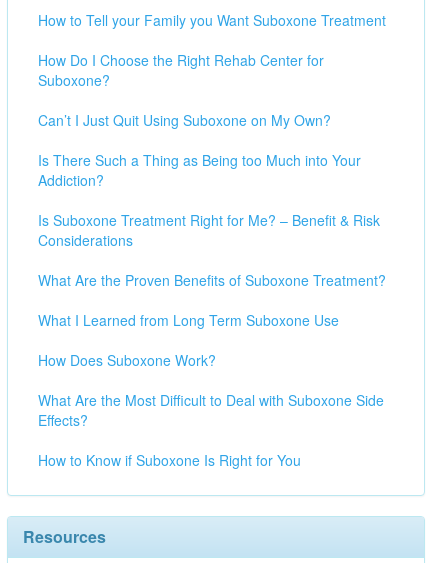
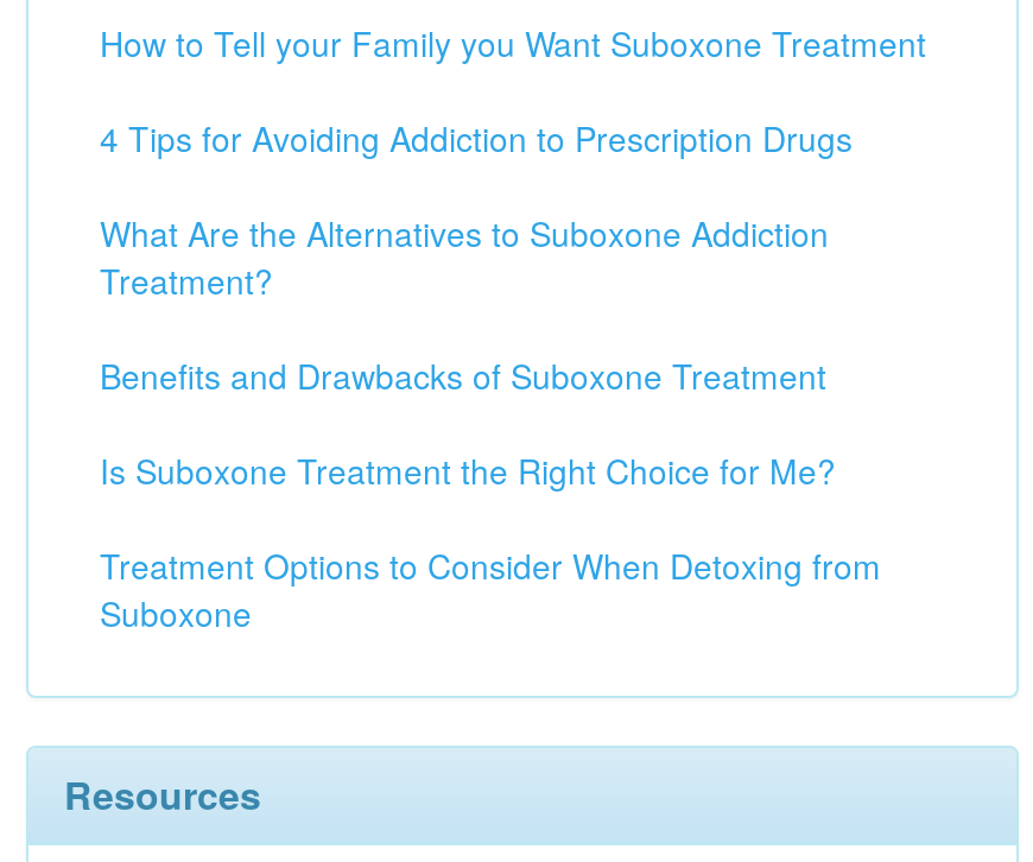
- How Do I Choose the Right Rehab Center for
- Suboxone?
- Can’t I Just Quit Using Suboxone on My Own?
- Is There Such a Thing as Being too Much into Your
- Addiction?
- Is Suboxone Treatment Right for Me? – Benefit & Risk
- Considerations
- What Are the Proven Benefits of Suboxone Treatment?
- What I Learned from Long Term Suboxone Use
- How Does Suboxone Work?
- What Are the Most Difficult to Deal with Suboxone Side
- Effects?
- How to Know if Suboxone Is Right for You
+ 4 Tips for Avoiding Addiction to Prescription Drugs
+ What Are the Alternatives to Suboxone Addiction
+ Treatment?
+ Benefits and Drawbacks of Suboxone Treatment
+ Is Suboxone Treatment the Right Choice for Me?
+ Treatment Options to Consider When Detoxing from
+ Suboxone
